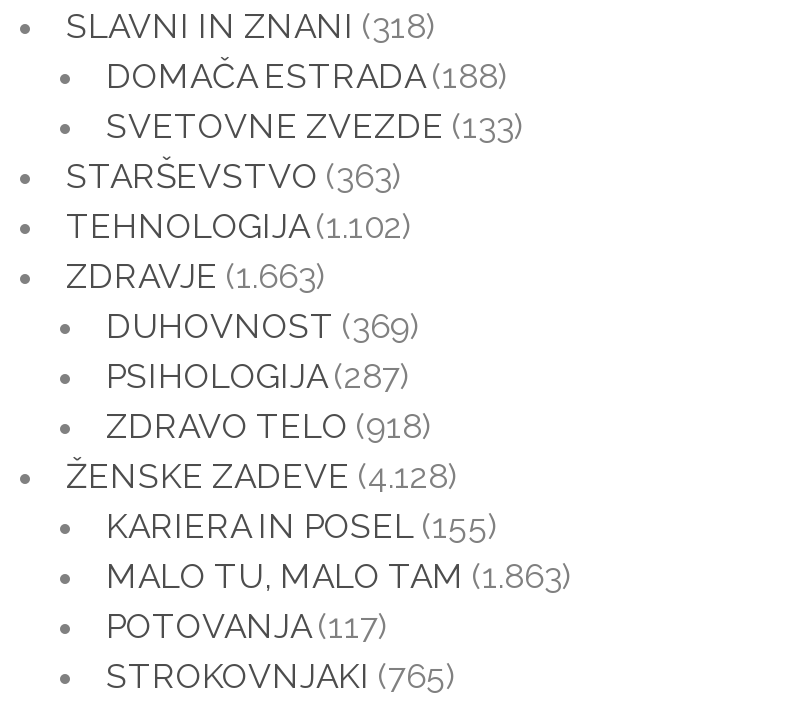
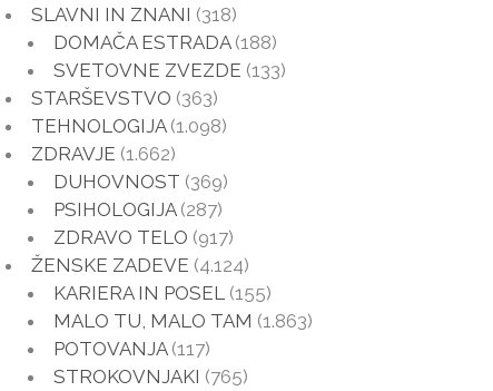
- TEHNOLOGIJA (1.102)
+ TEHNOLOGIJA (1.098)

- ZDRAVJE (1.663)
+ ZDRAVJE (1.662)

- ZDRAVO TELO (918)
+ ZDRAVO TELO (917)

- ŽENSKE ZADEVE (4.128)
+ ŽENSKE ZADEVE (4.124)
